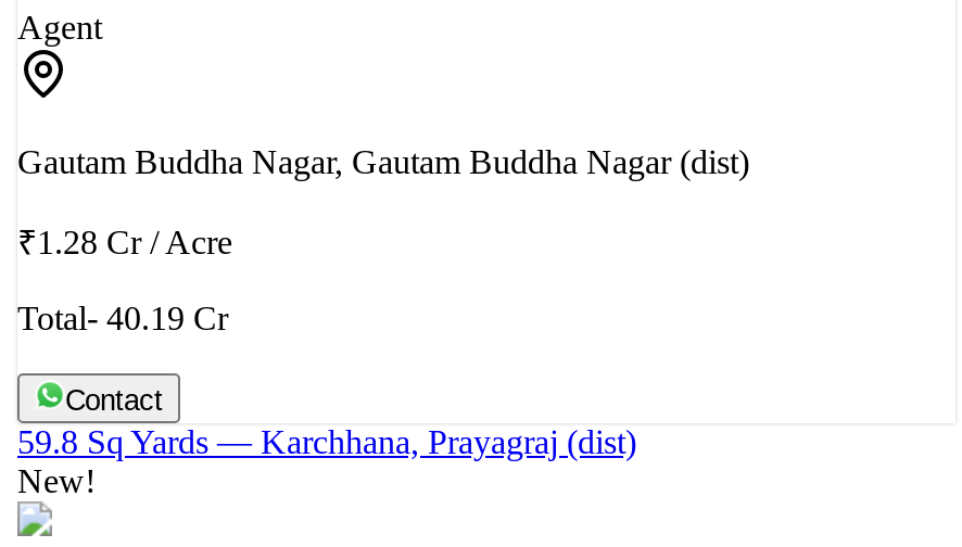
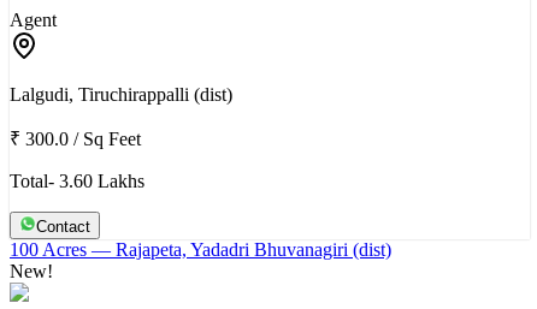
- Gautam Buddha Nagar, Gautam Buddha Nagar (dist)
+ Lalgudi, Tiruchirappalli (dist)

- ₹1.28 Cr / Acre
+ ₹ 300.0 / Sq Feet

- Total- 40.19 Cr
+ Total- 3.60 Lakhs

- 59.8 Sq Yards — Karchhana, Prayagraj (dist)
+ 100 Acres — Rajapeta, Yadadri Bhuvanagiri (dist)
